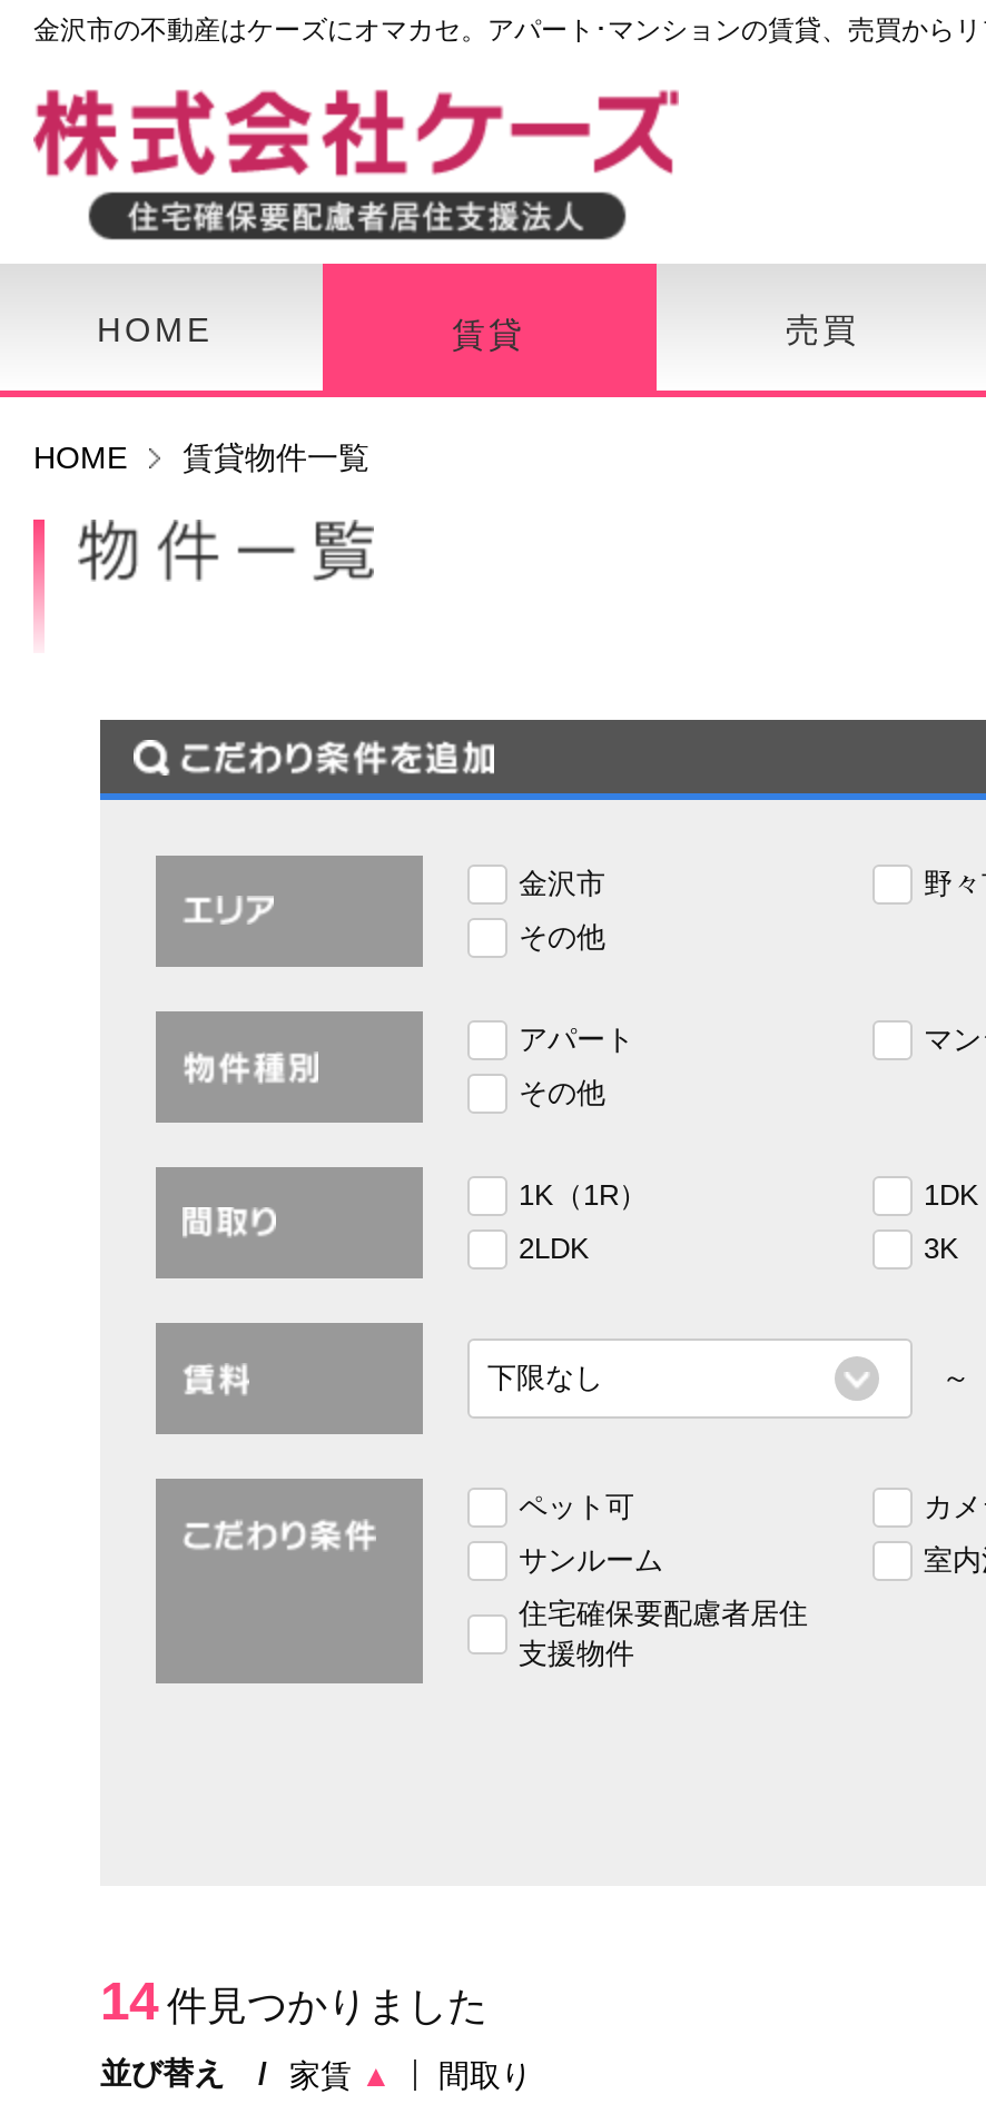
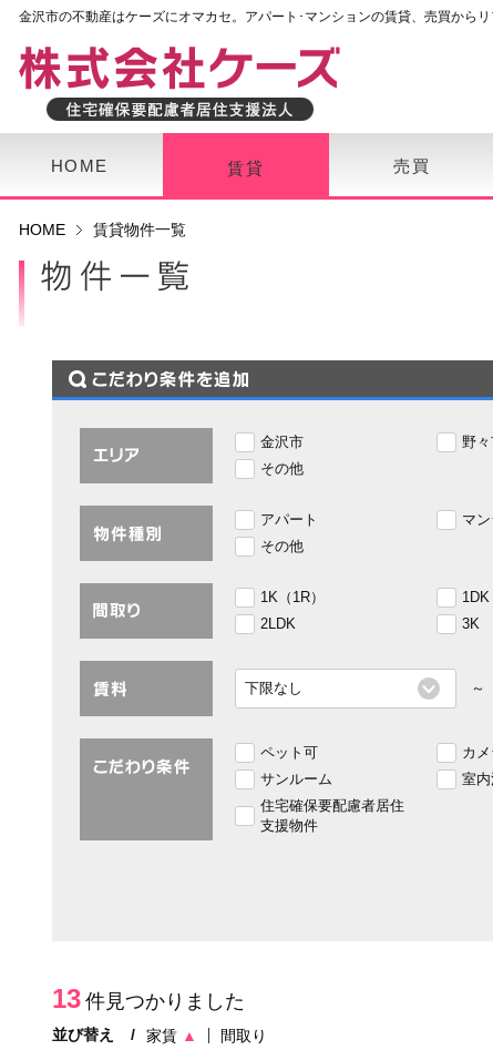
- 14件見つかりました
+ 13件見つかりました
